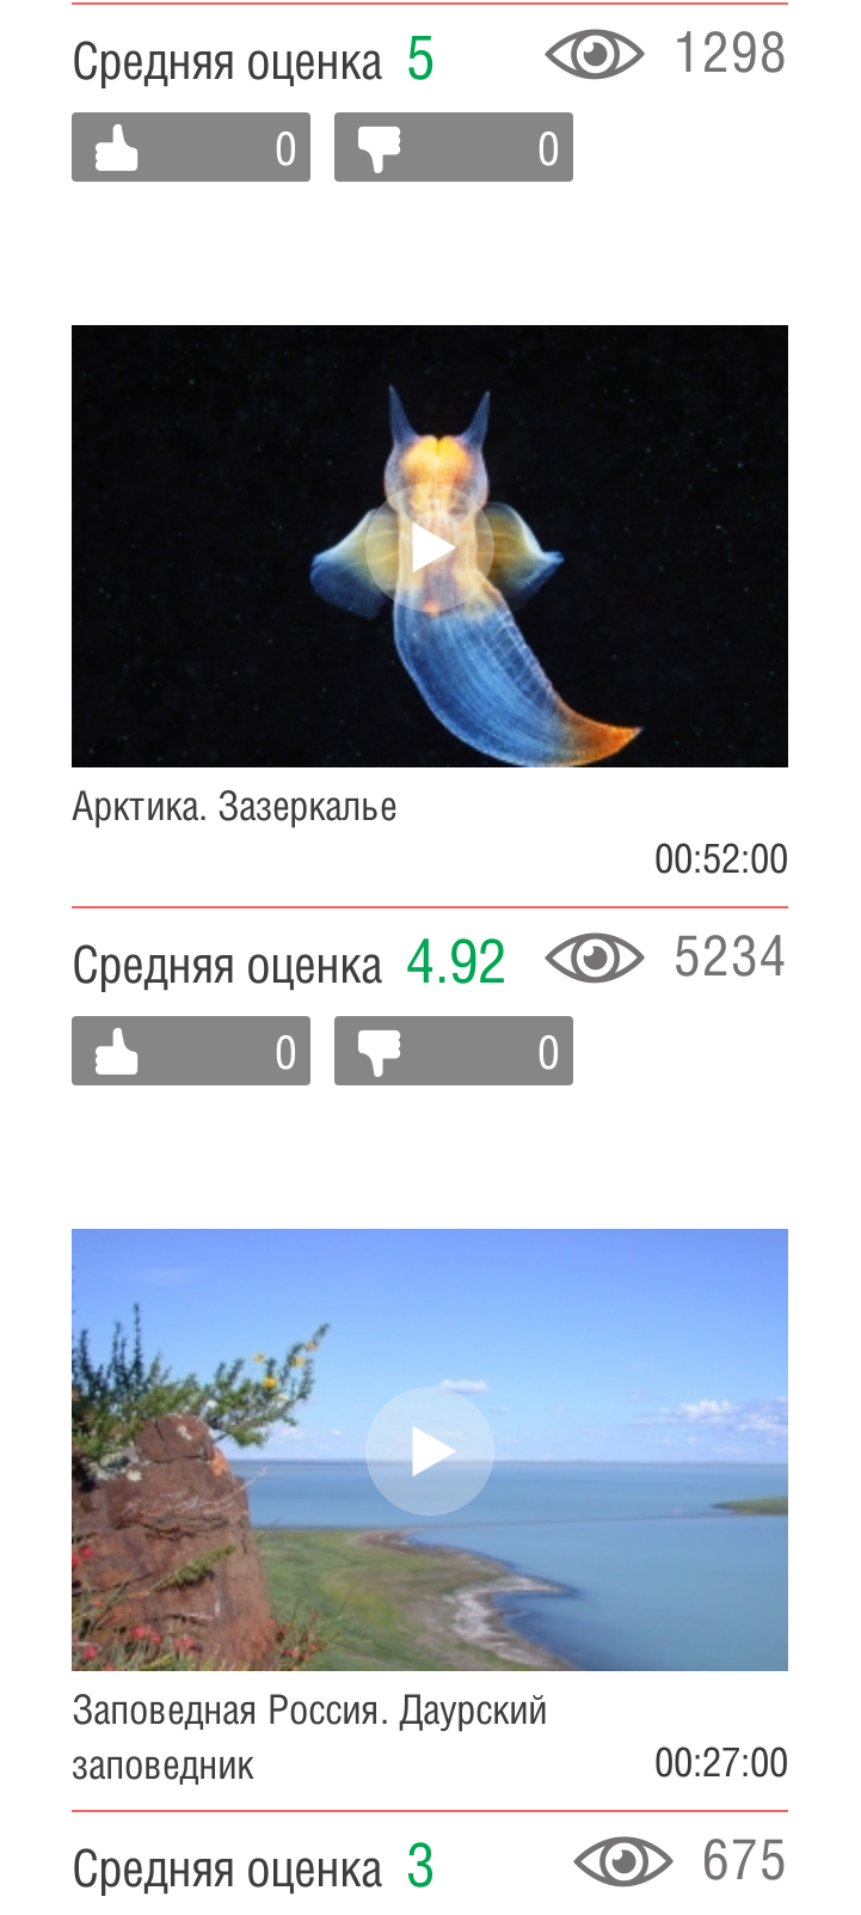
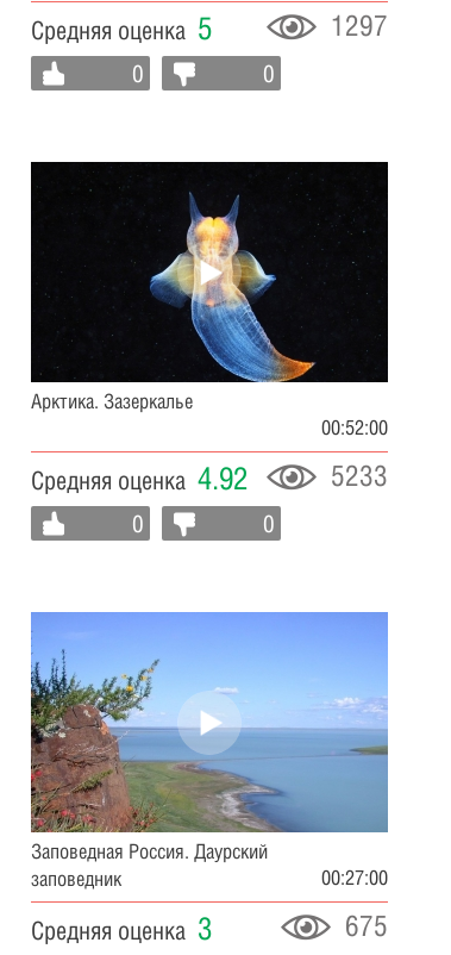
- 1298
+ 1297

- 5234
+ 5233
